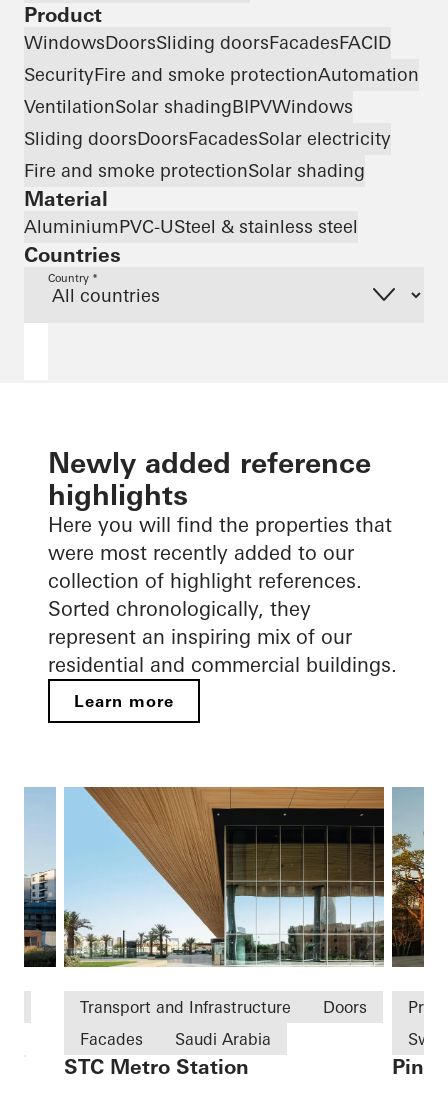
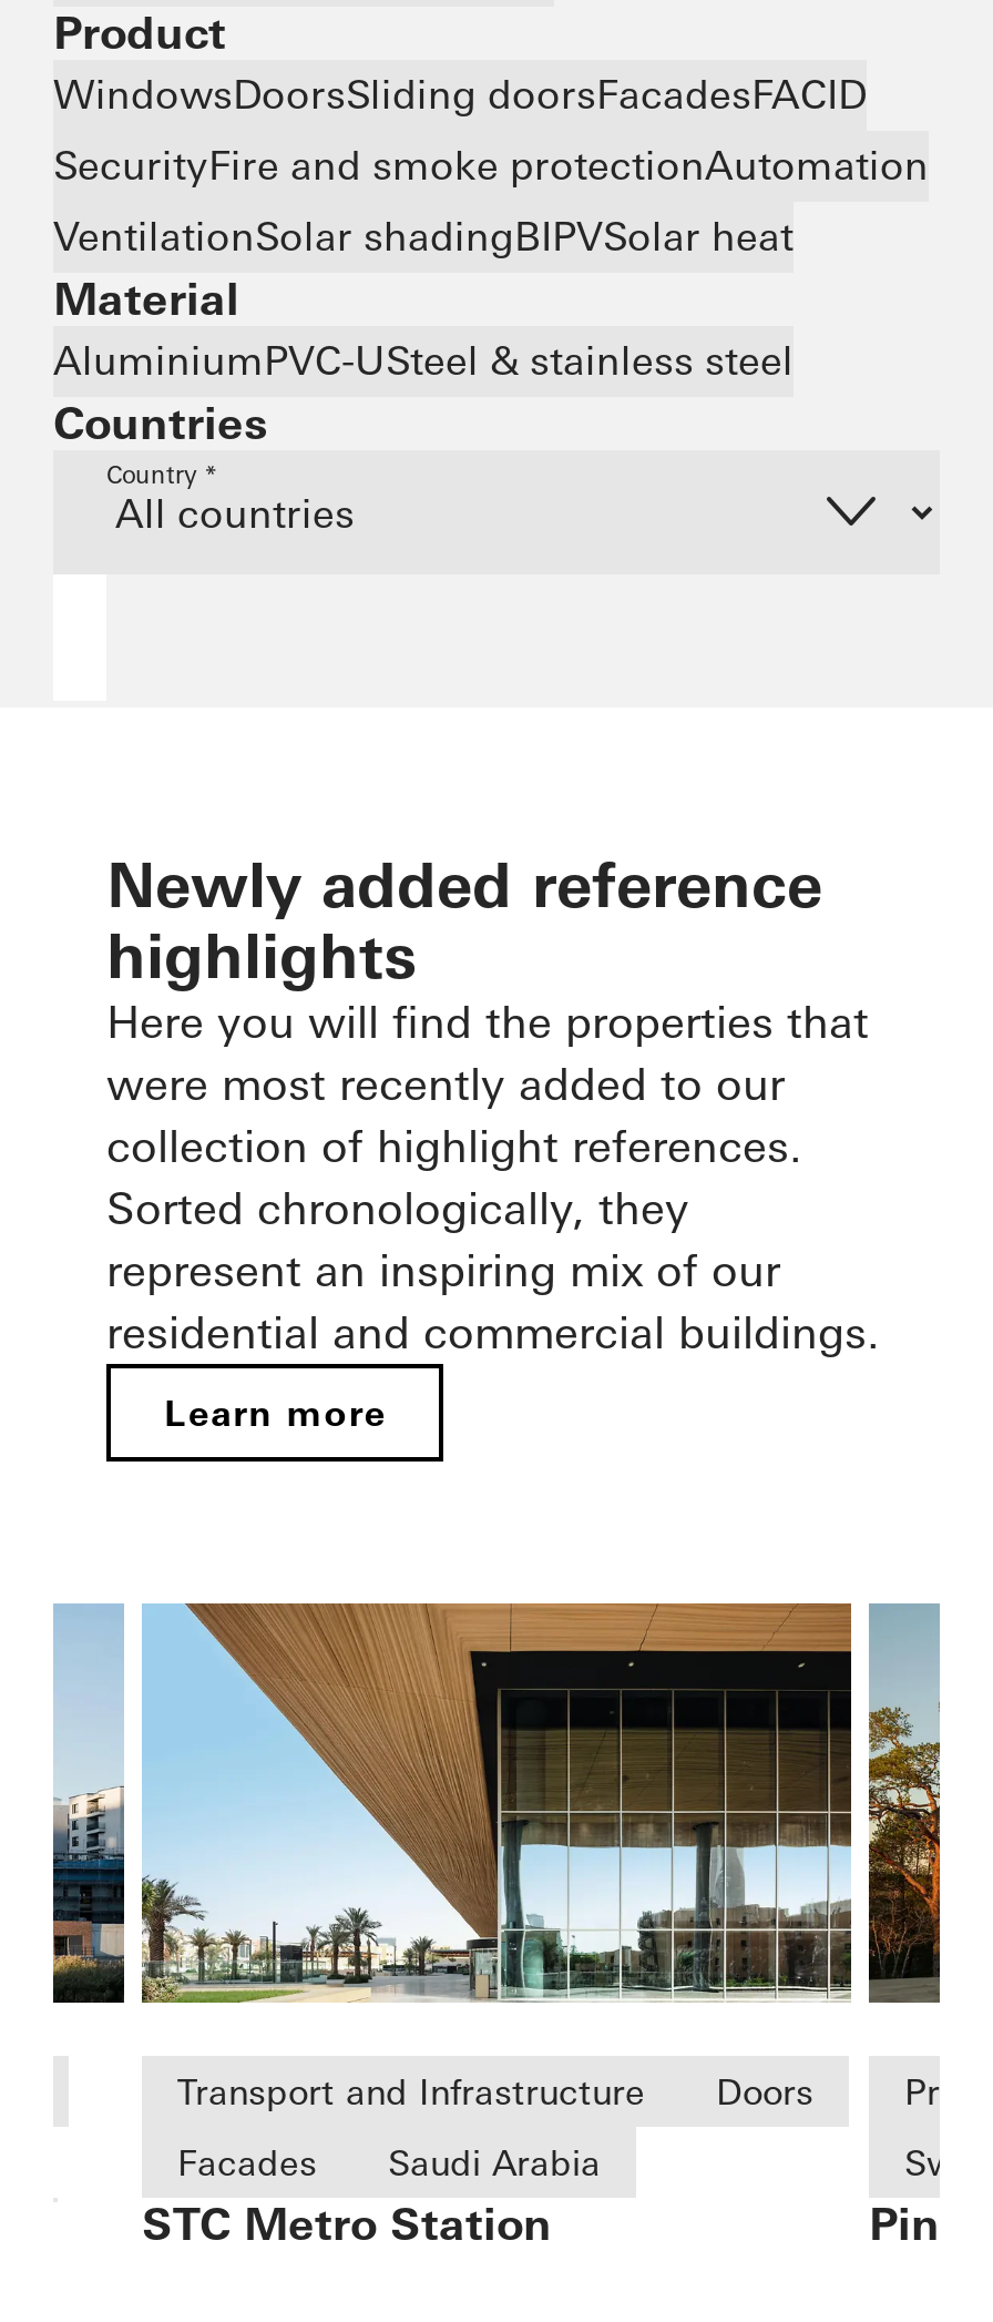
- VentilationSolar shadingBIPVWindows
- Sliding doorsDoorsFacadesSolar electricity
- Fire and smoke protectionSolar shading
+ VentilationSolar shadingBIPVSolar heat
